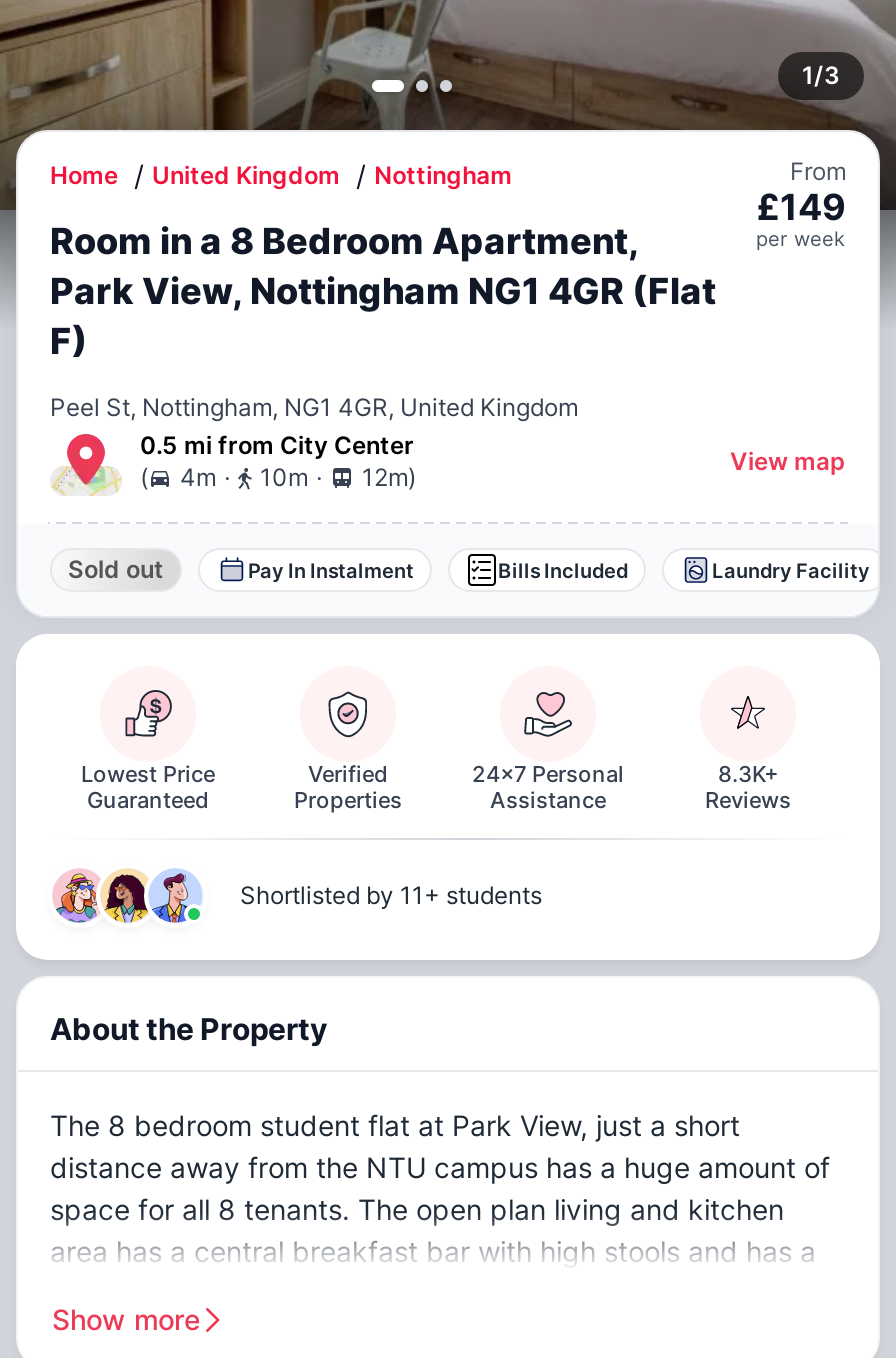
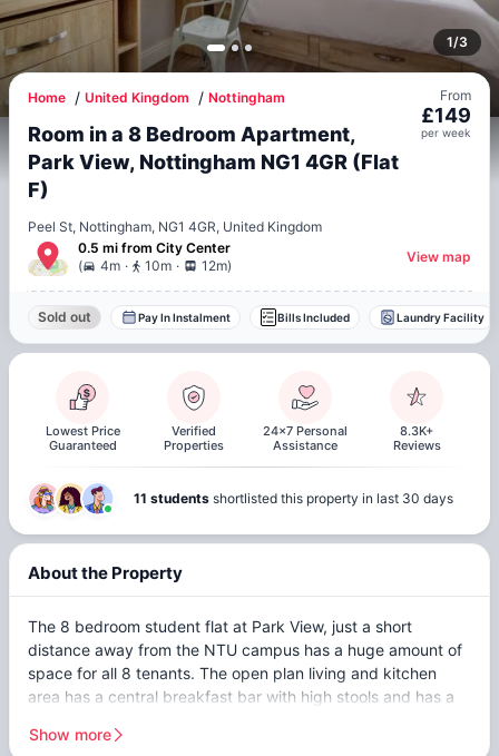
- Shortlisted by 11+ students
+ 11 students shortlisted this property in last 30 days
